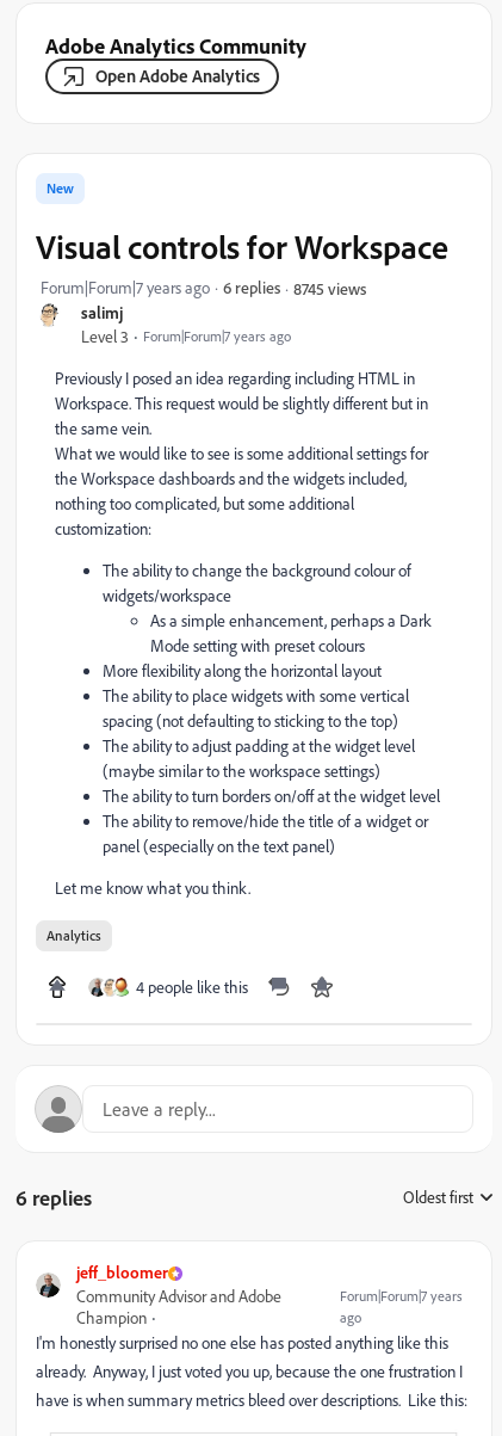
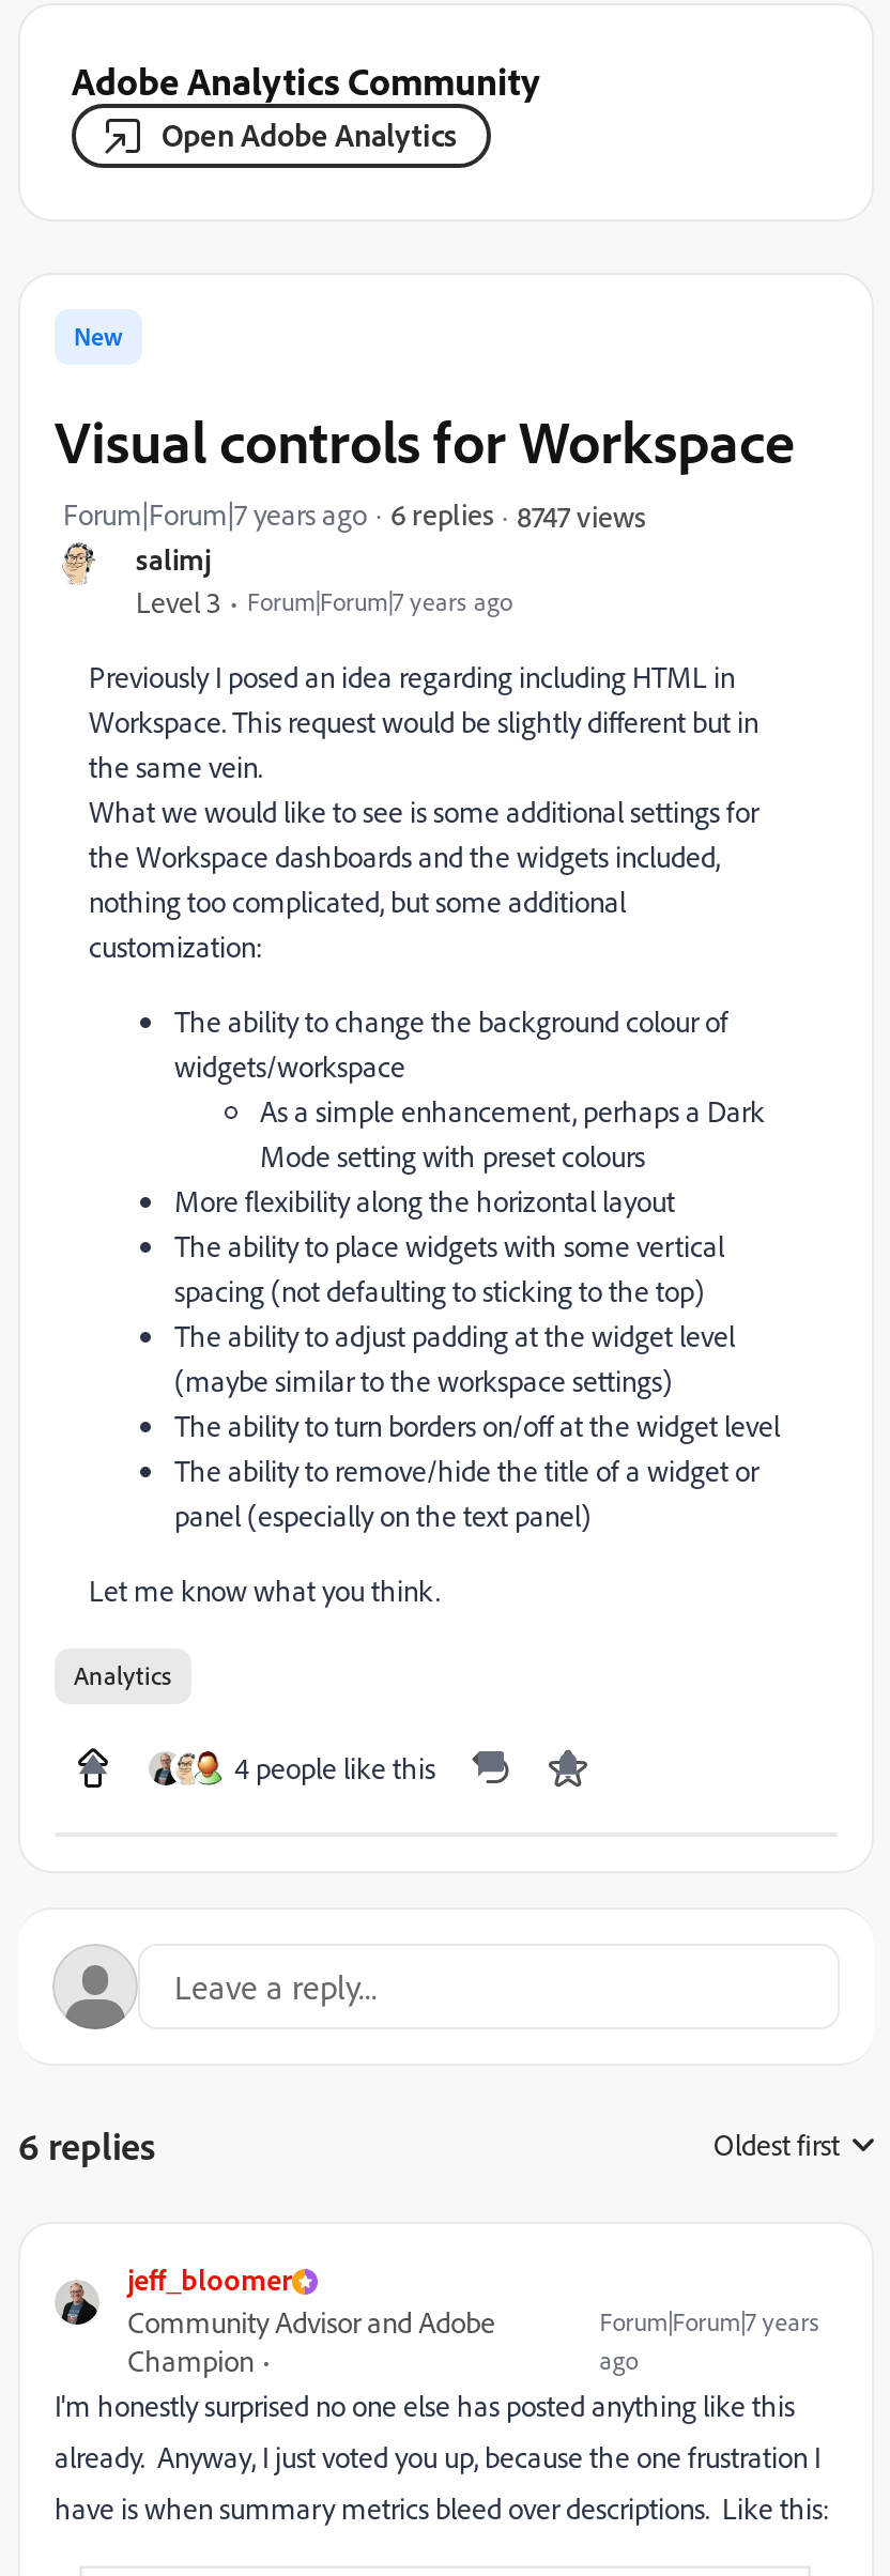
- 8745 views
+ 8747 views
